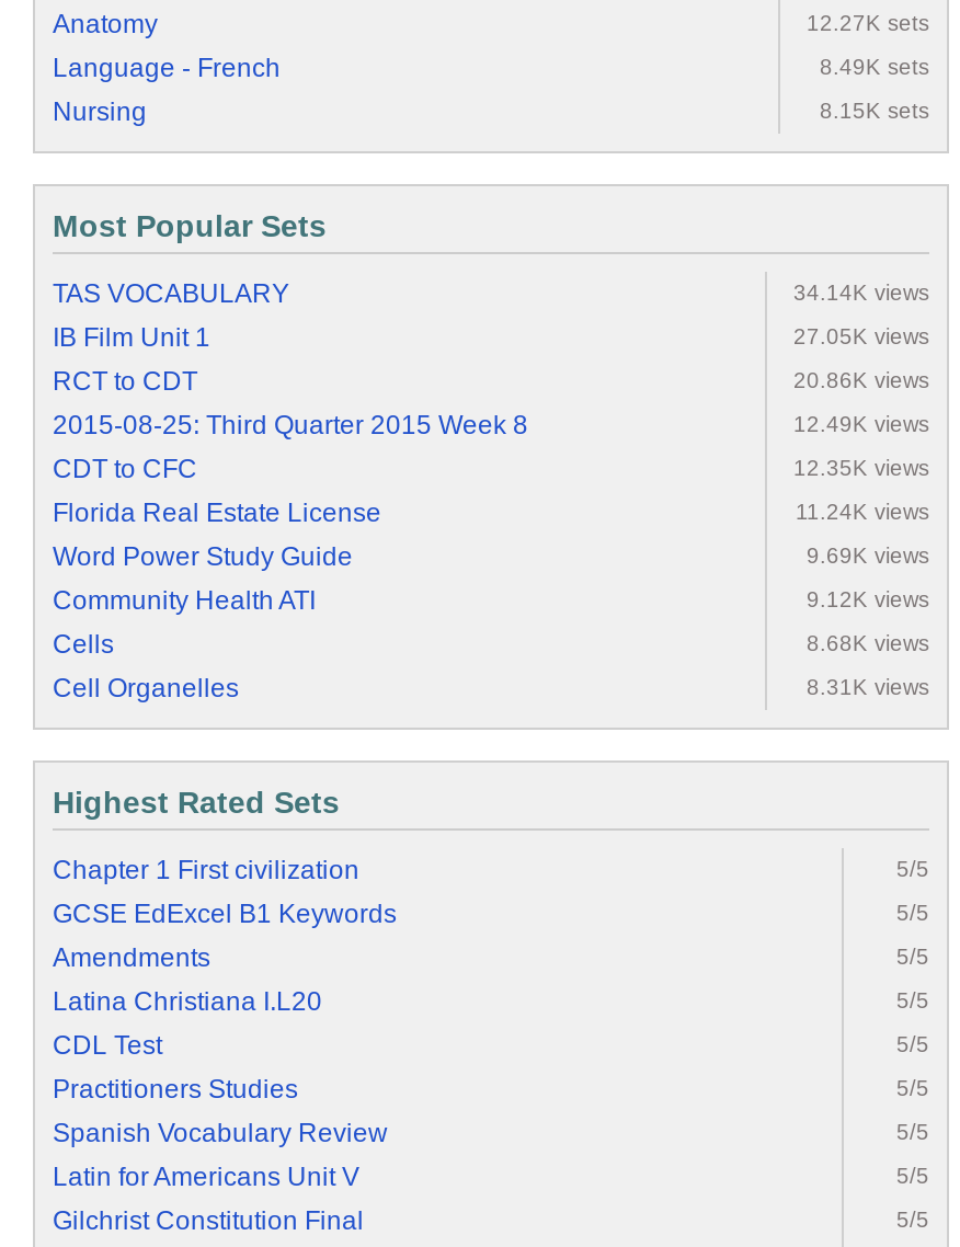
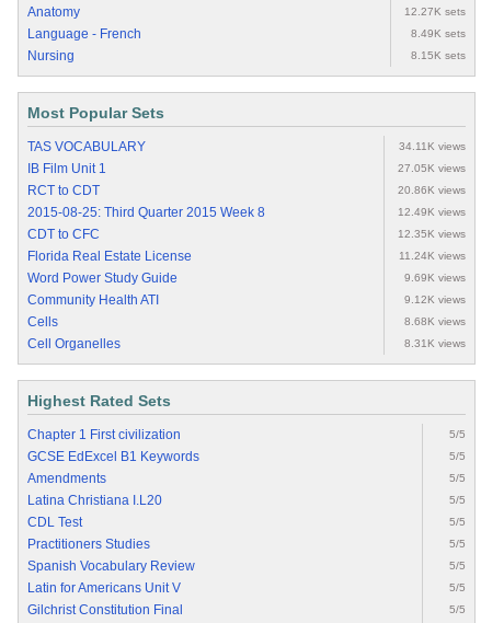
- 34.14K views
+ 34.11K views
